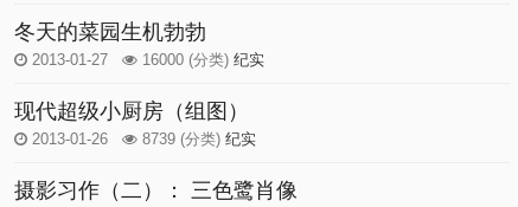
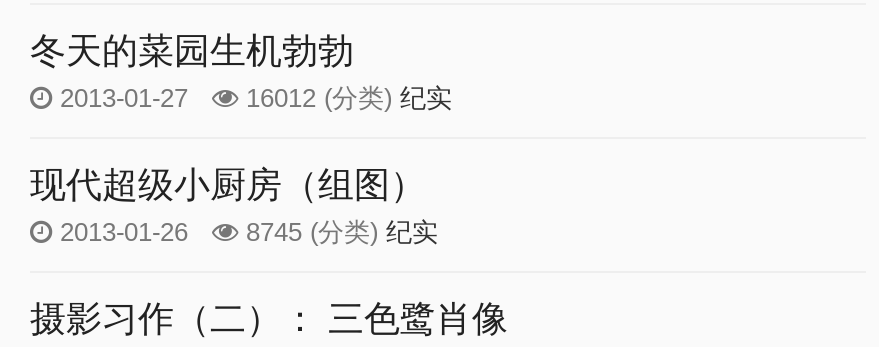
- 2013-01-27 16000 (分类)纪实
+ 2013-01-27 16012 (分类)纪实

- 2013-01-26 8739 (分类)纪实
+ 2013-01-26 8745 (分类)纪实
